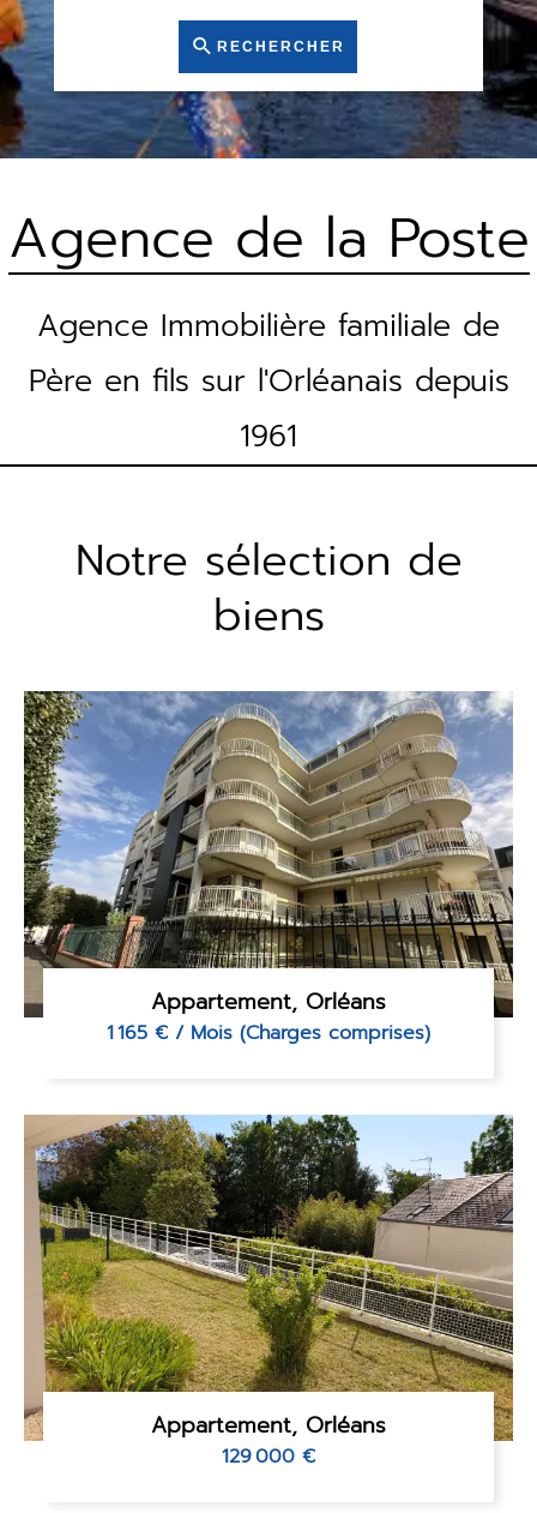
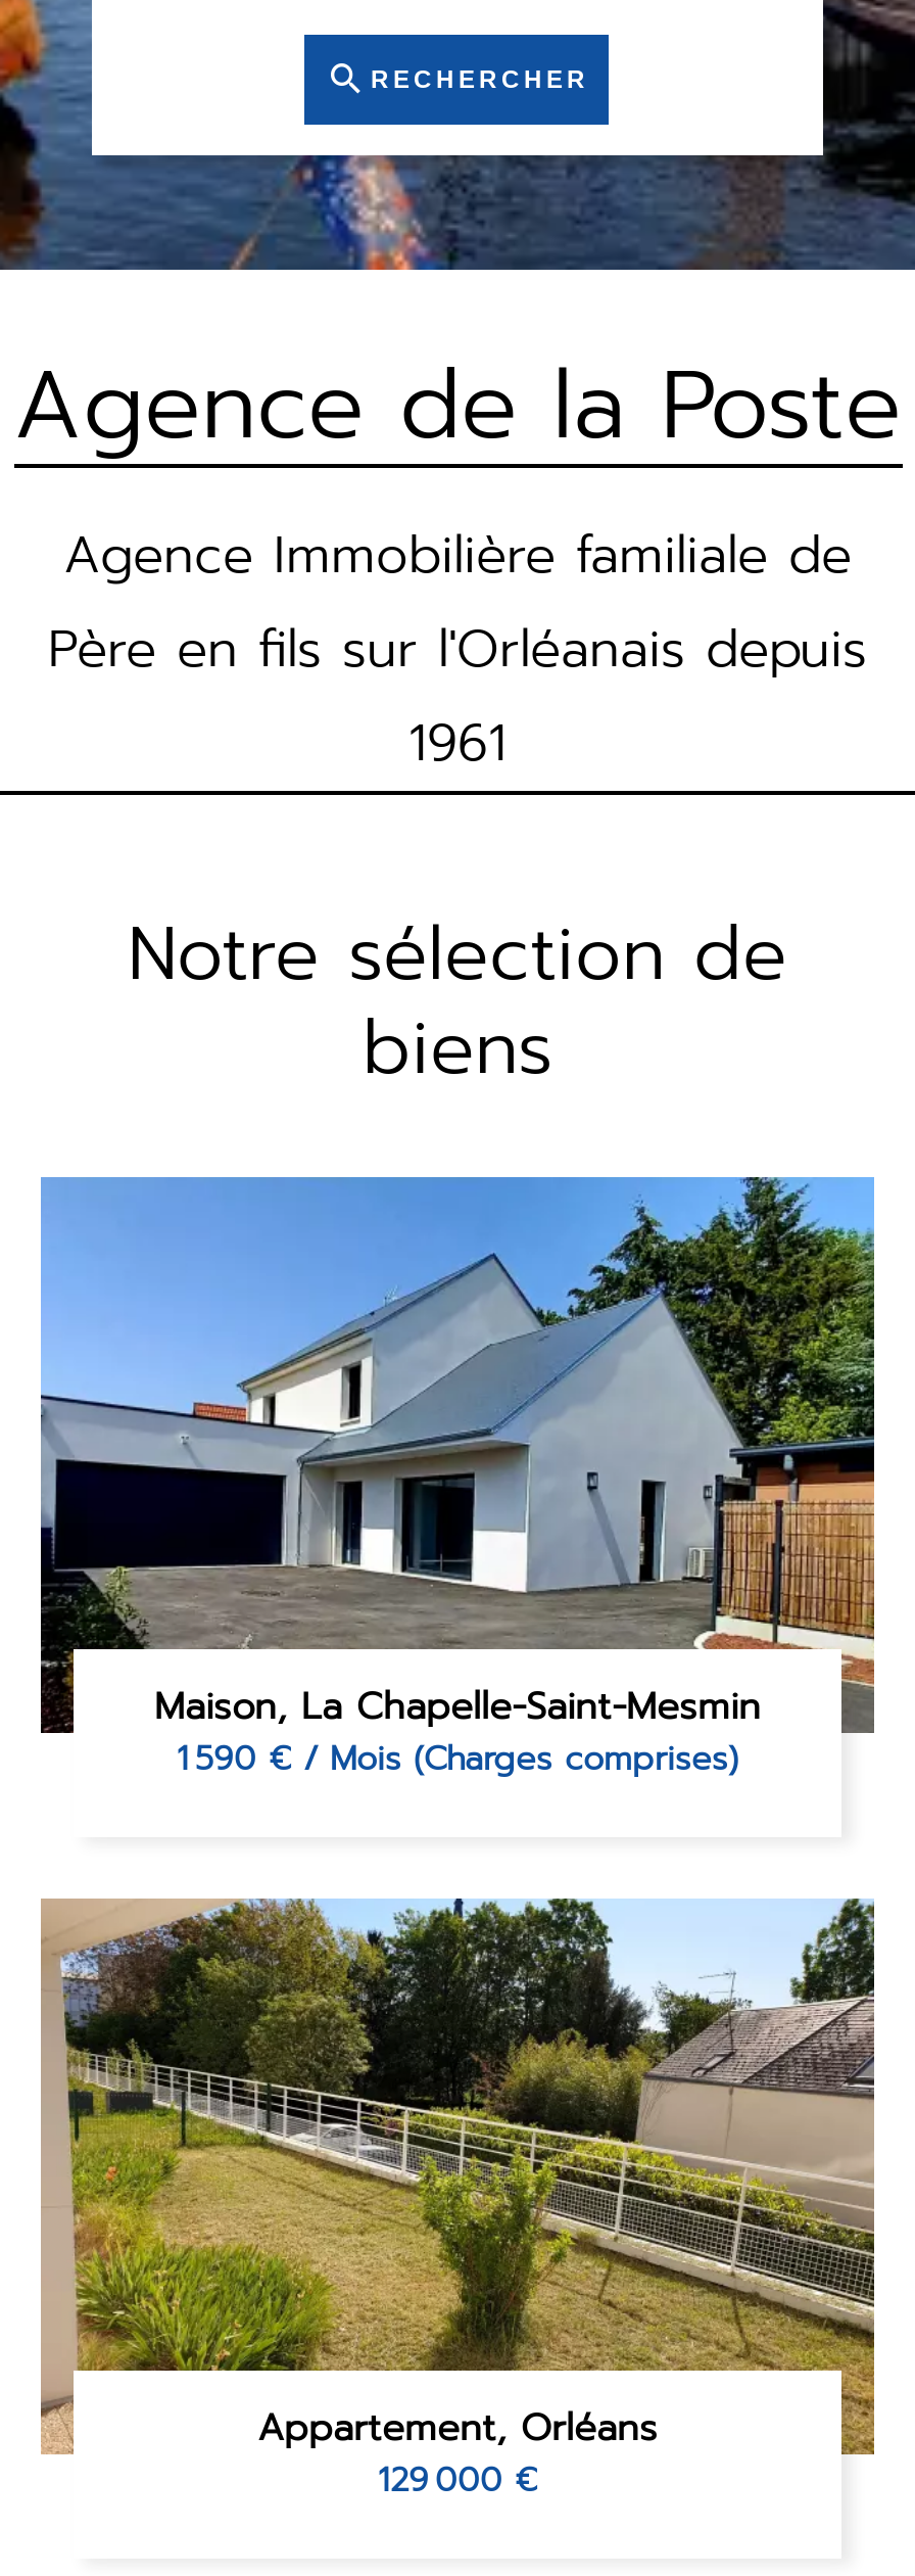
- [image]
- Appartement, Orléans
- 1 165 € / Mois (Charges comprises)
+ [image]
+ Maison, La Chapelle-Saint-Mesmin
+ 1 590 € / Mois (Charges comprises)
